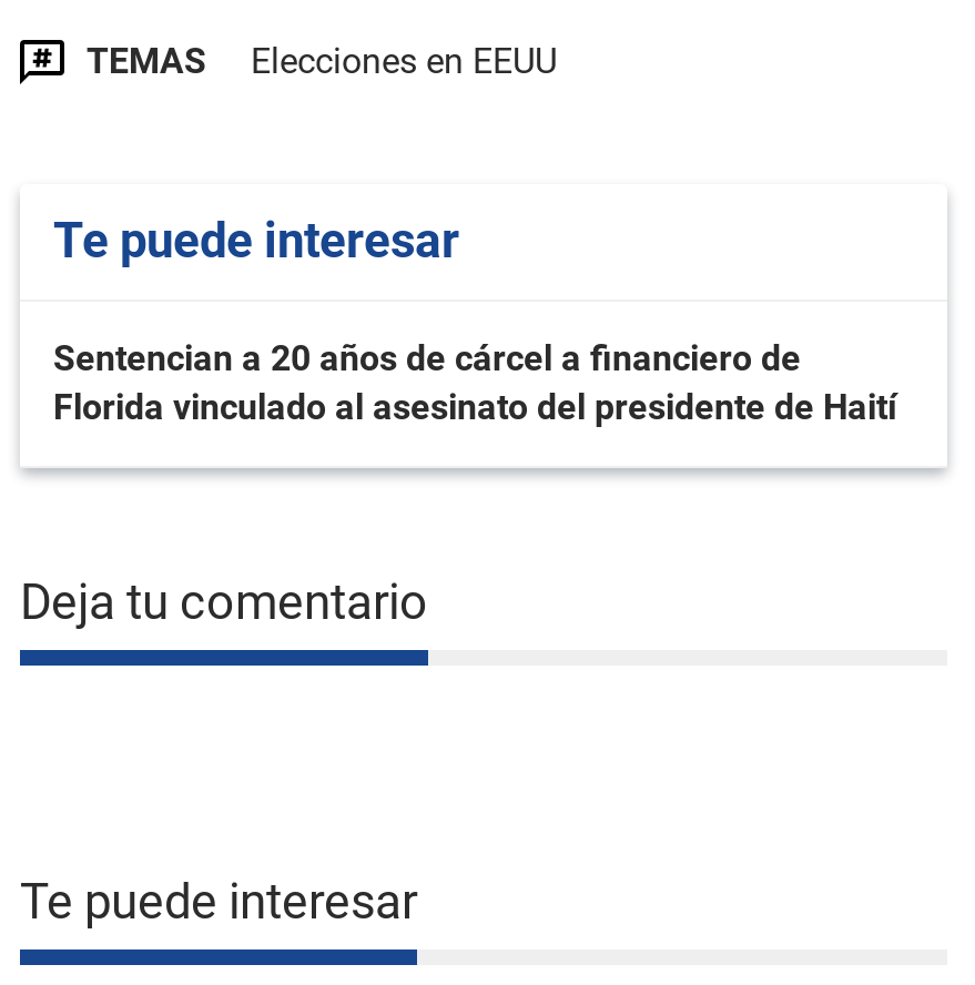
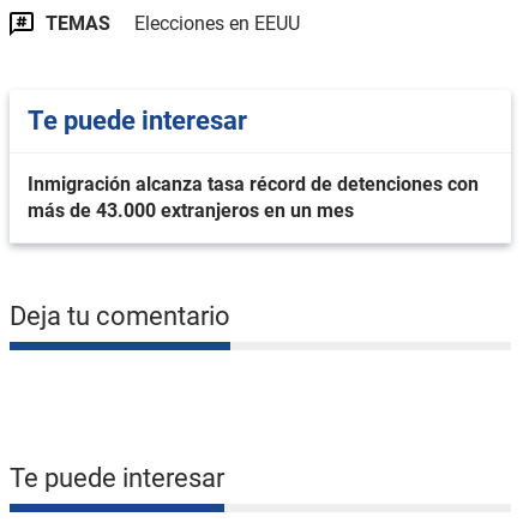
- Sentencian a 20 años de cárcel a financiero de
- Florida vinculado al asesinato del presidente de Haití
+ Inmigración alcanza tasa récord de detenciones con
+ más de 43.000 extranjeros en un mes
